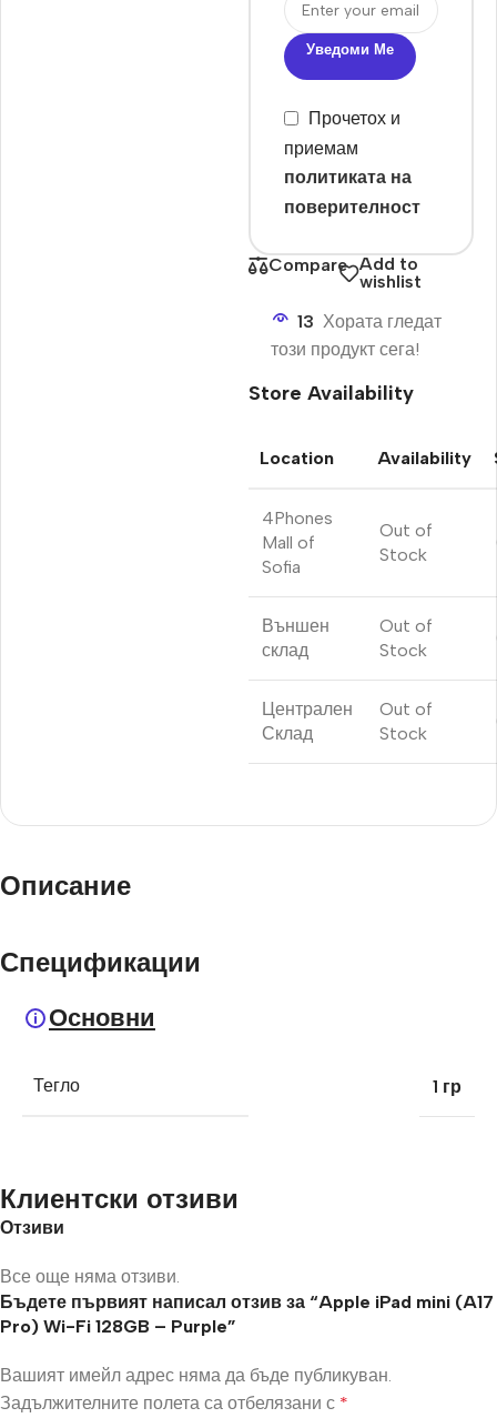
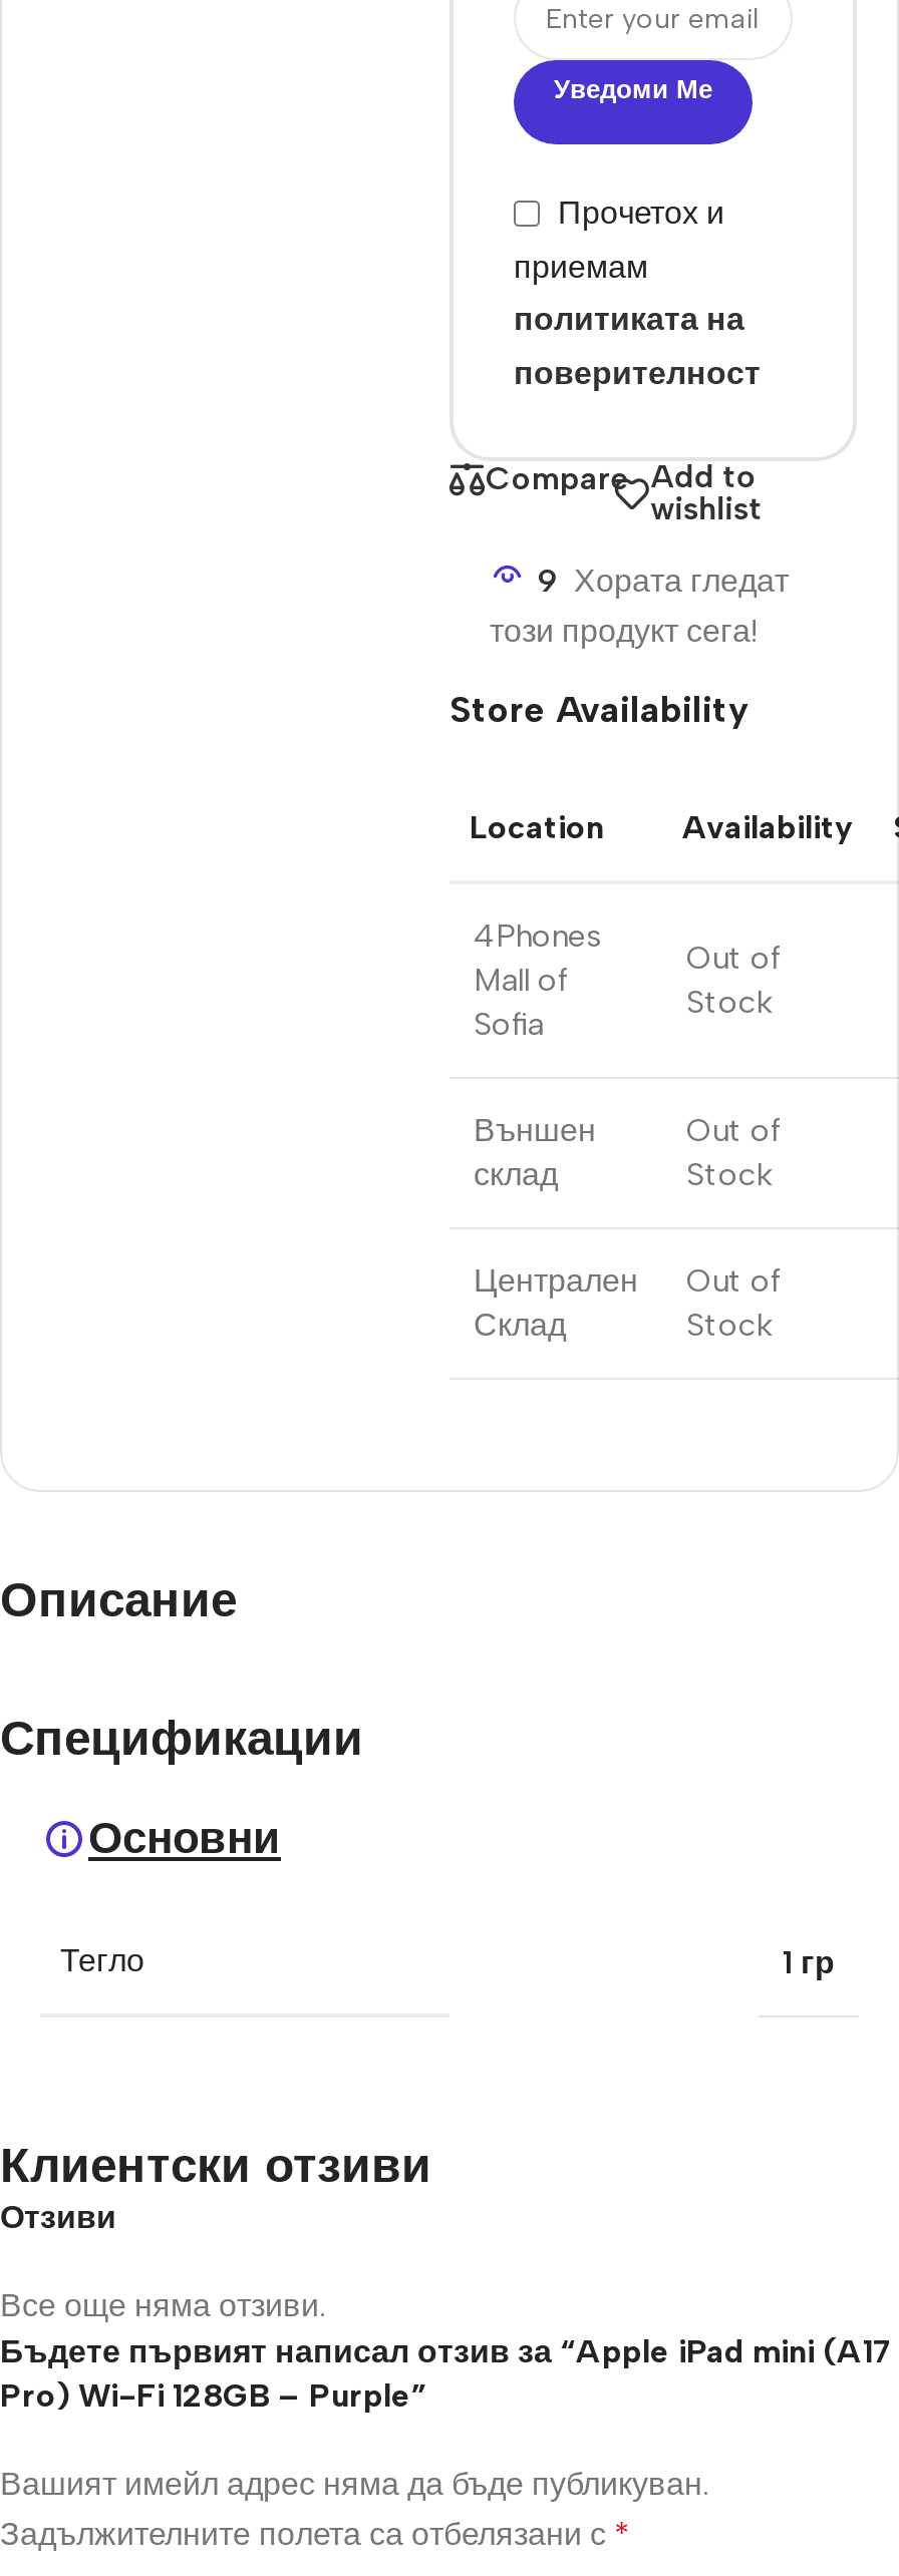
- 13 Хората гледат
+ 9 Хората гледат
